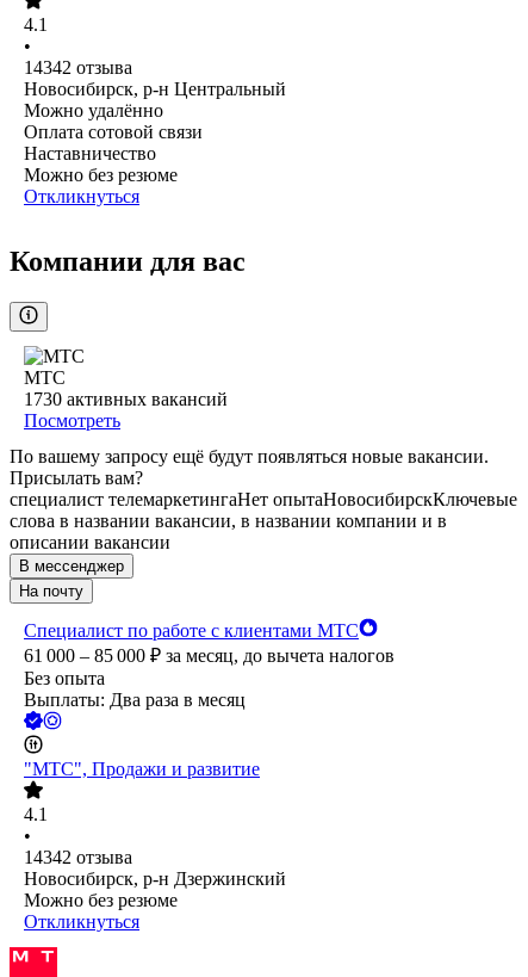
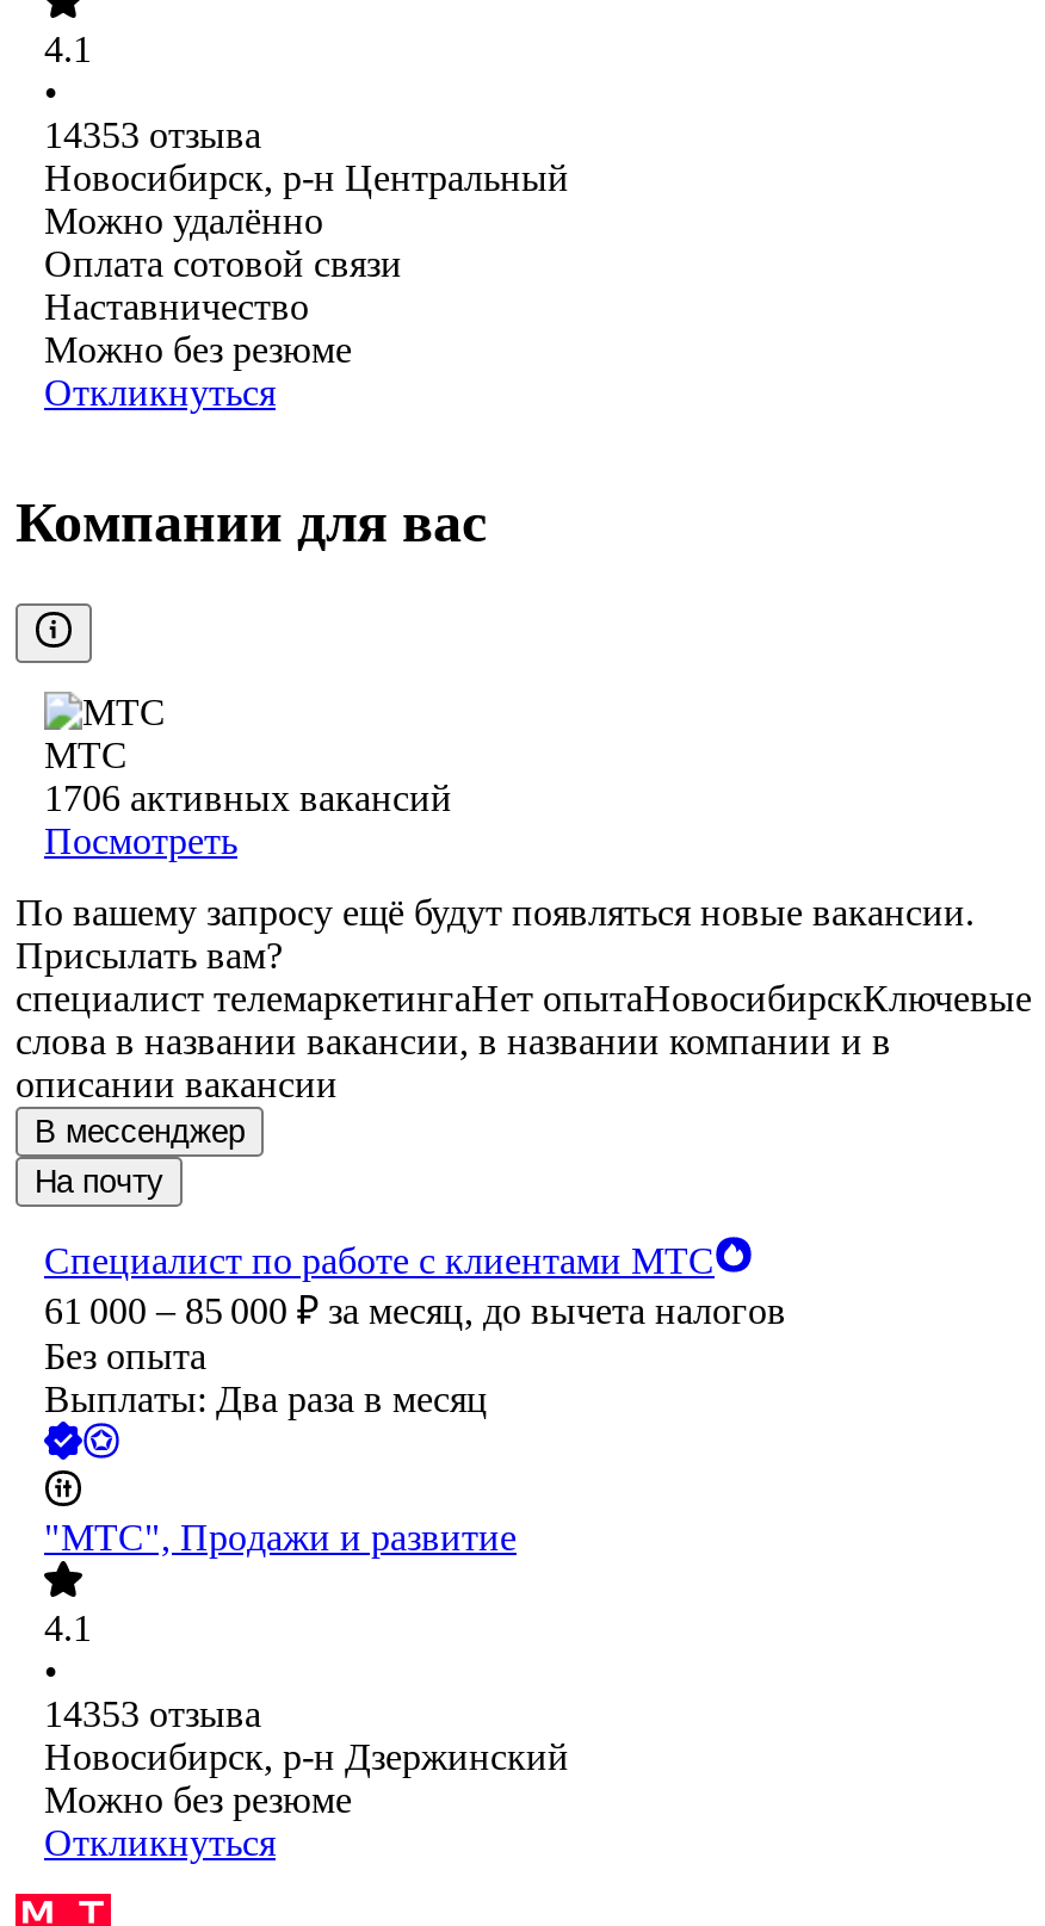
- 14342 отзыва
+ 14353 отзыва

- 1730 активных вакансий
+ 1706 активных вакансий

- 14342 отзыва
+ 14353 отзыва
